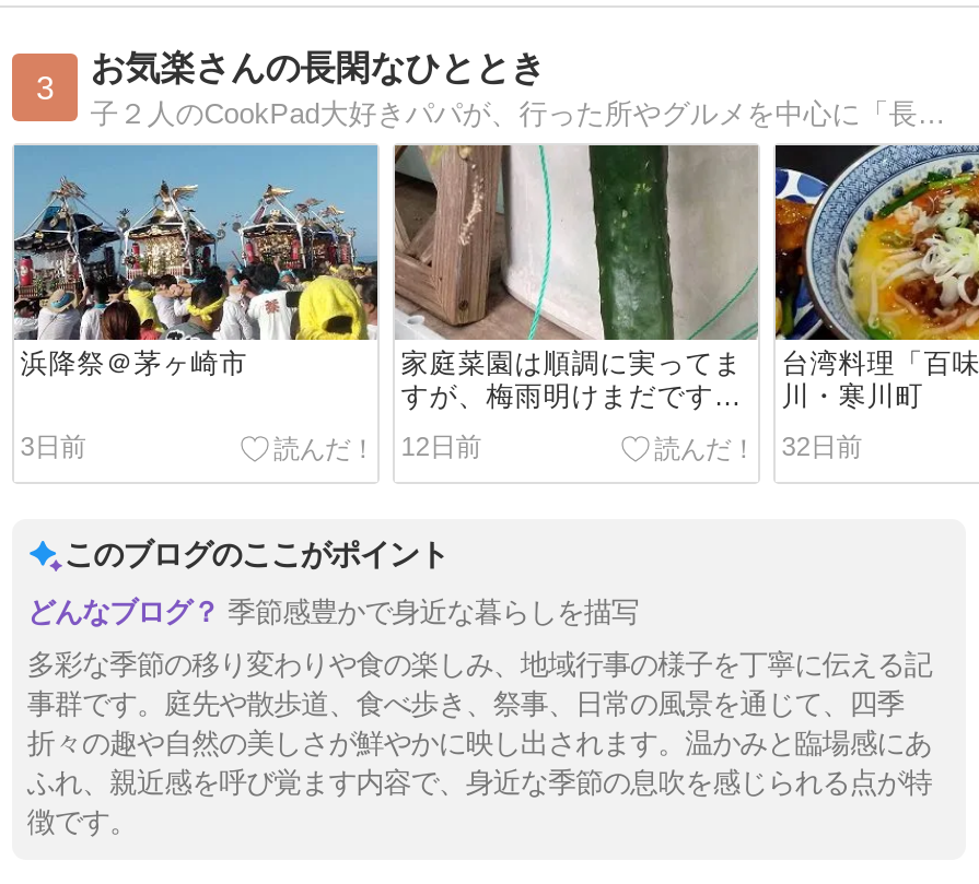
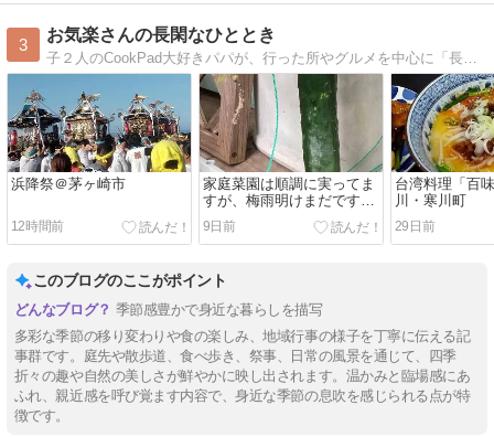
- 3日前
+ 12時間前

- 12日前
+ 9日前

- 32日前
+ 29日前
